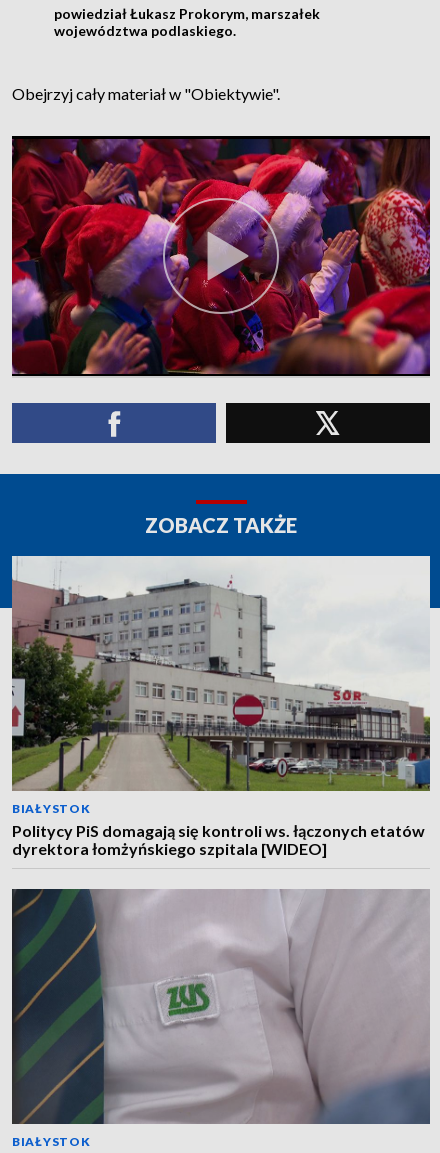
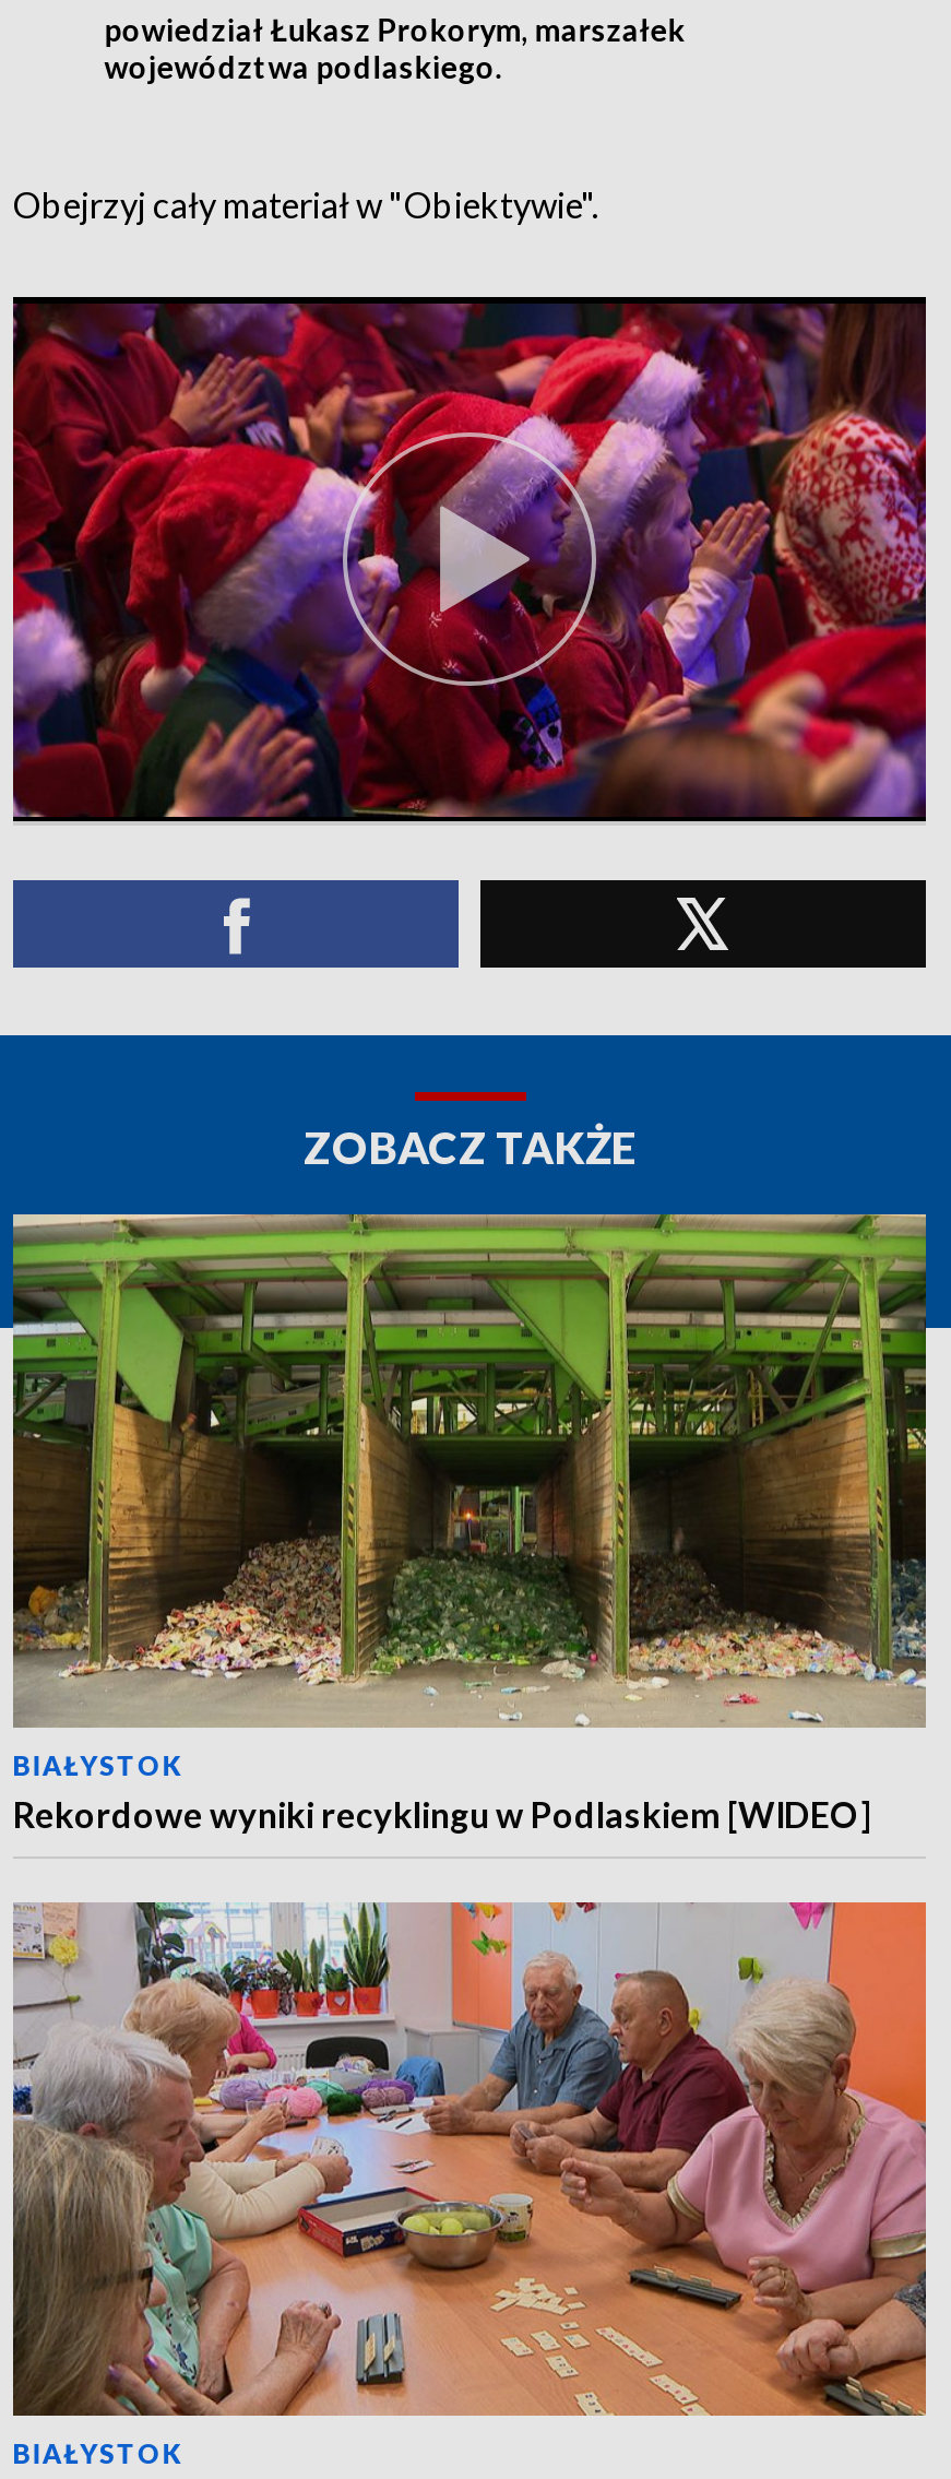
- [image]
- Politycy PiS domagają się kontroli ws. łączonych etatów
- dyrektora łomżyńskiego szpitala [WIDEO]
+ [image]
+ Rekordowe wyniki recyklingu w Podlaskiem [WIDEO]

- [image]
+ [image]
